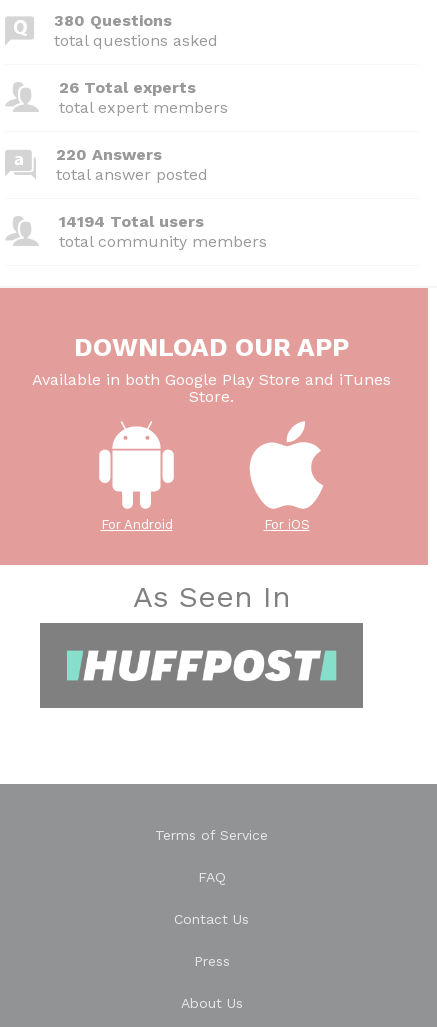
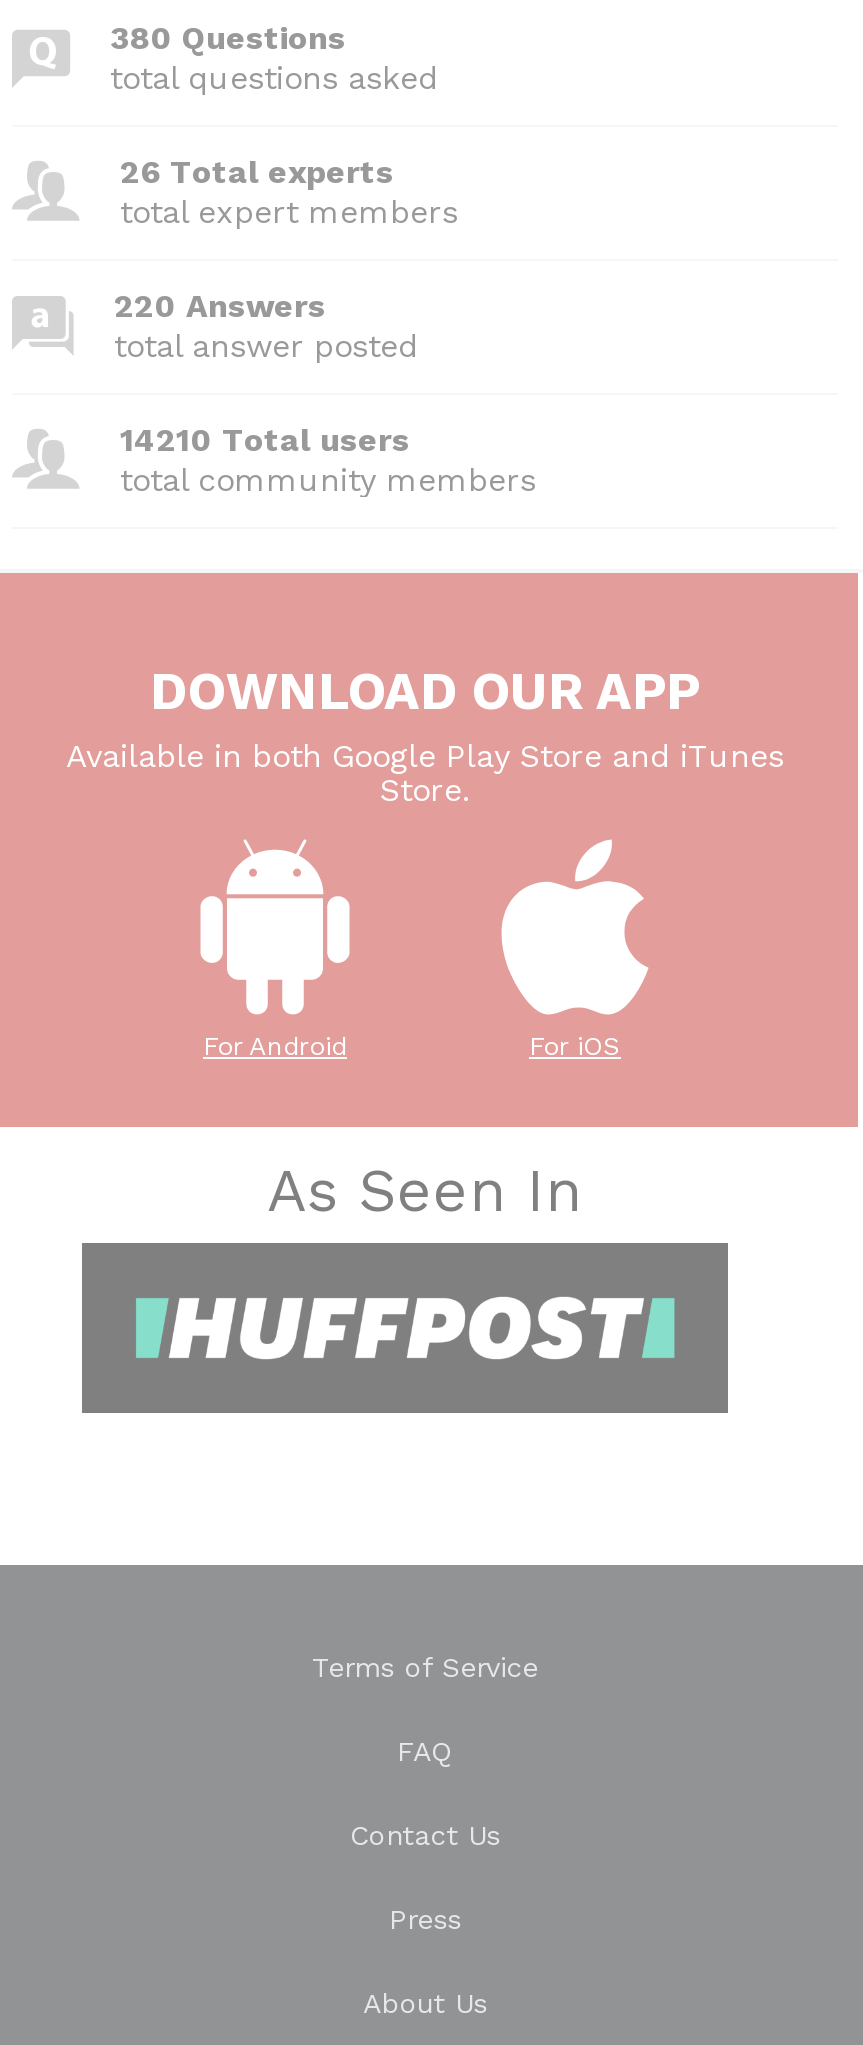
- 14194 Total users
+ 14210 Total users
